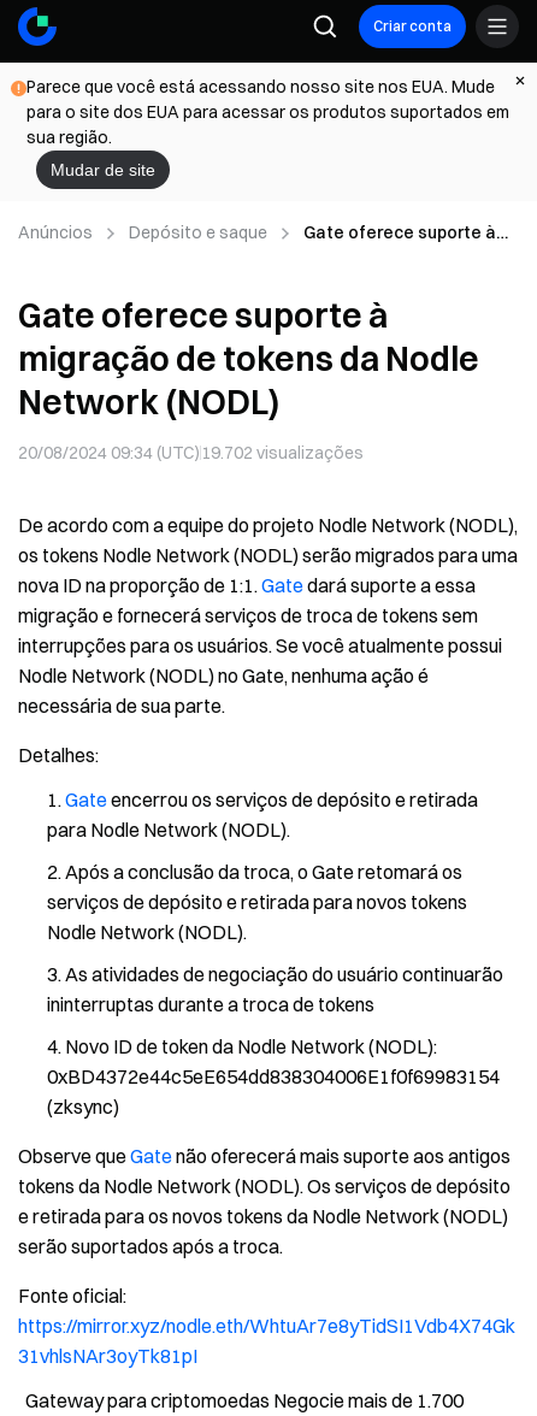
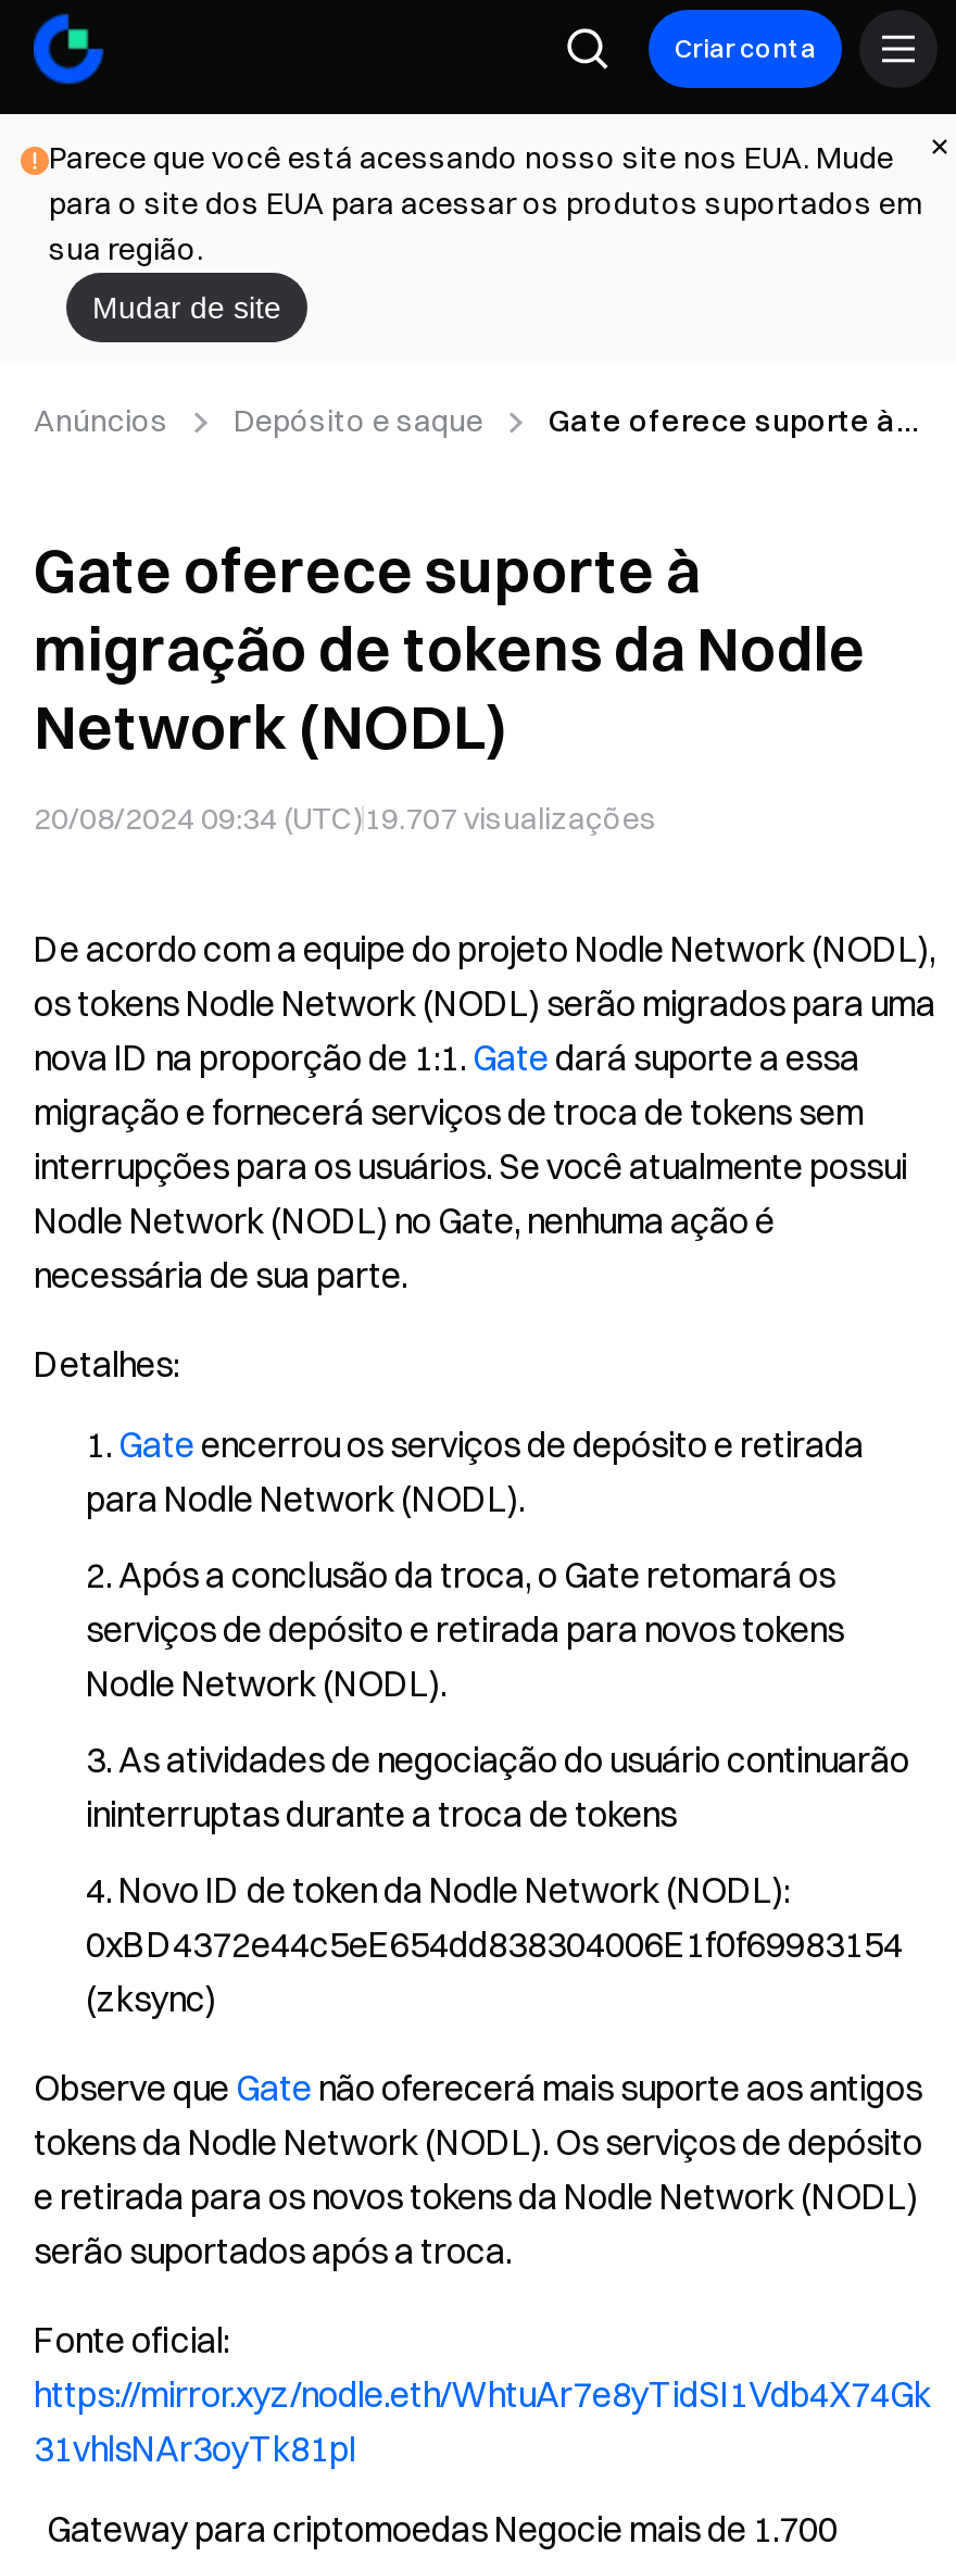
- 20/08/2024 09:34 (UTC)19.702 visualizações
+ 20/08/2024 09:34 (UTC)19.707 visualizações
